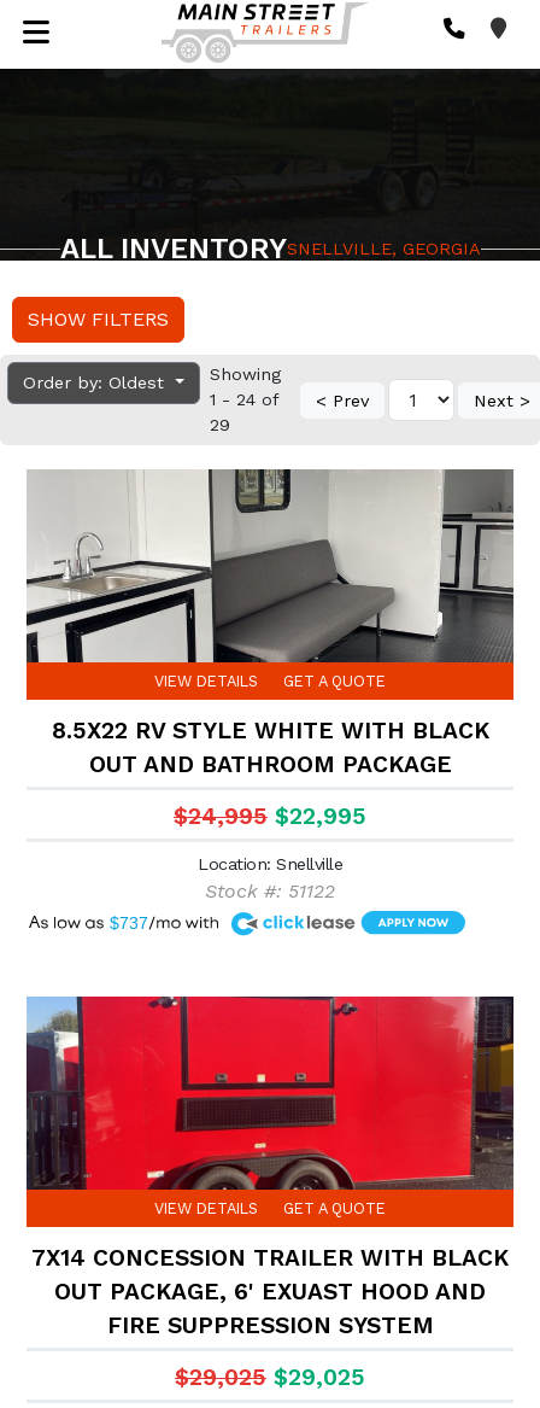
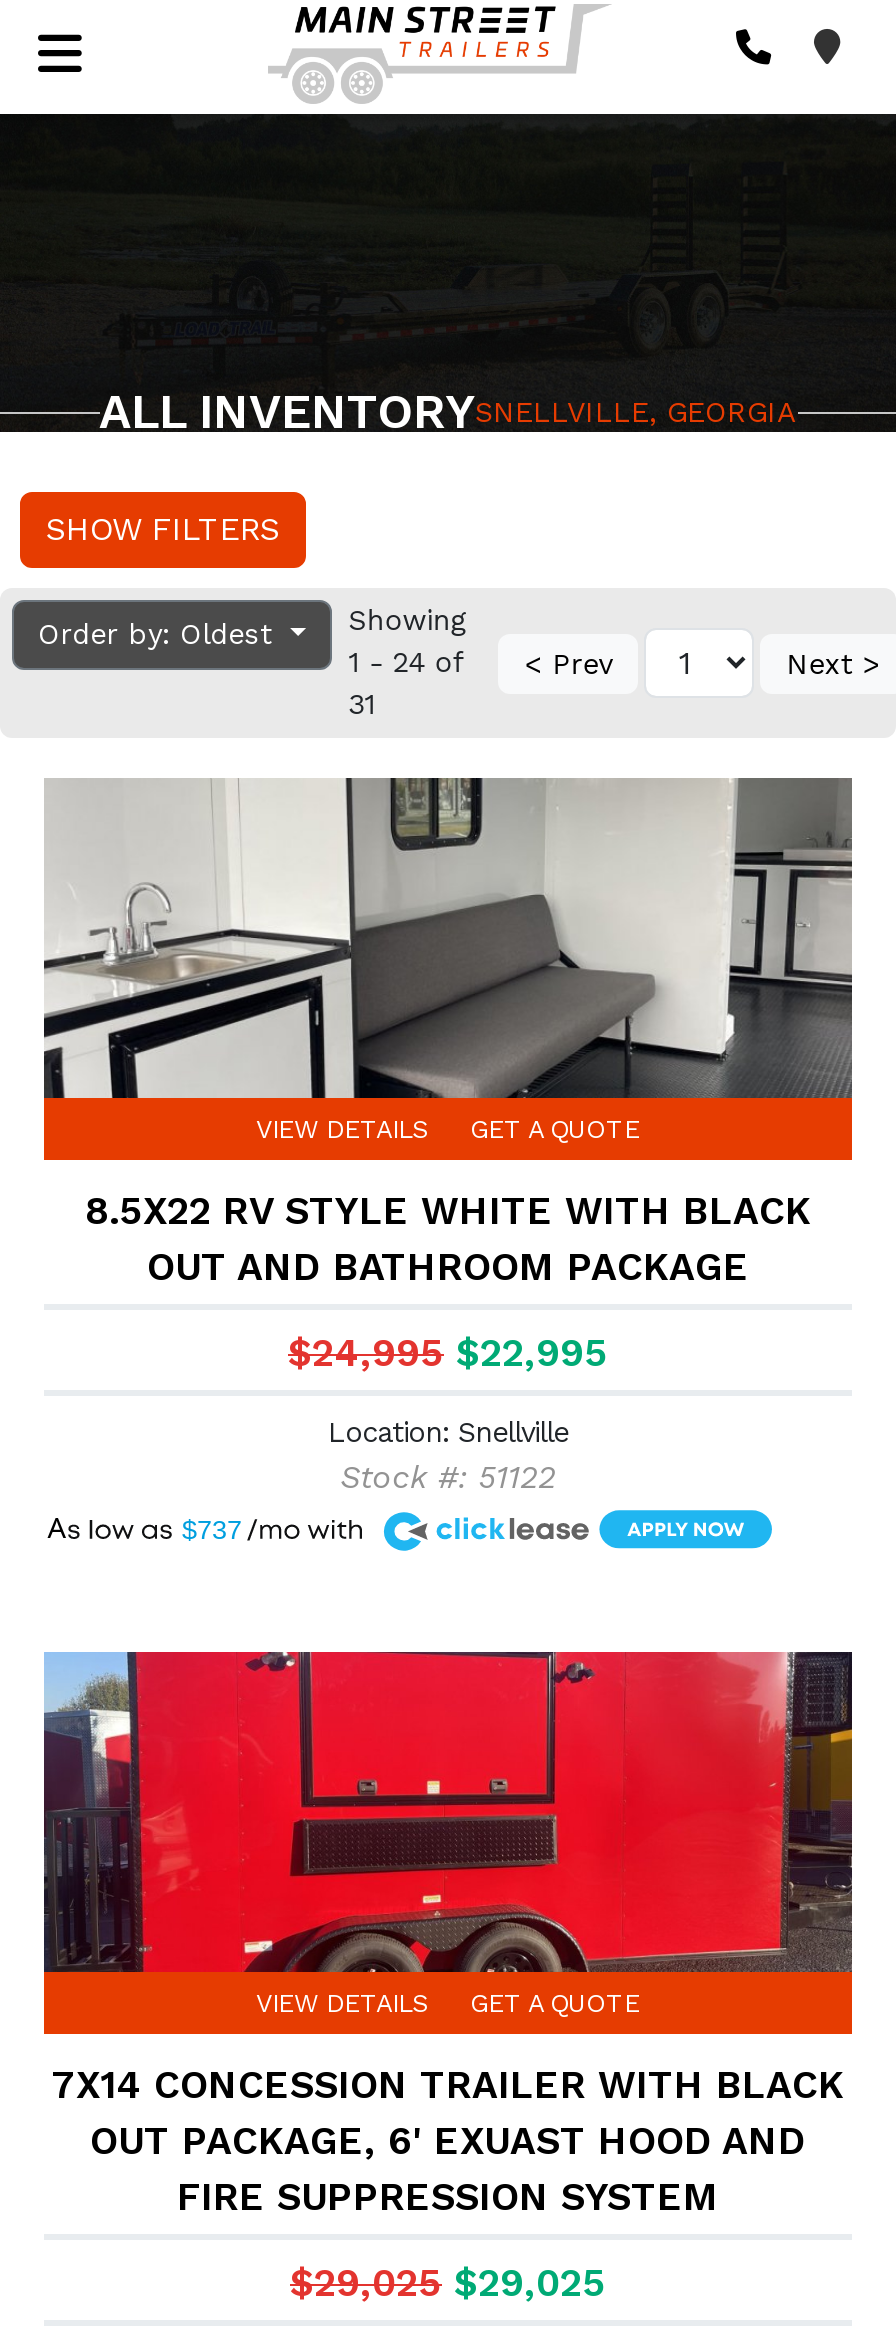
- 29
+ 31
